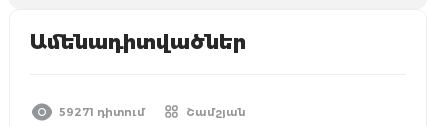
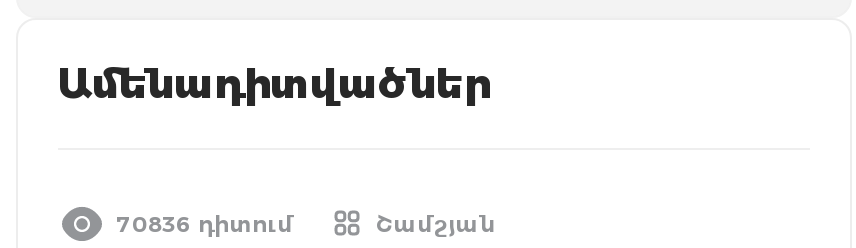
- 59271 դիտում
+ 70836 դիտում
